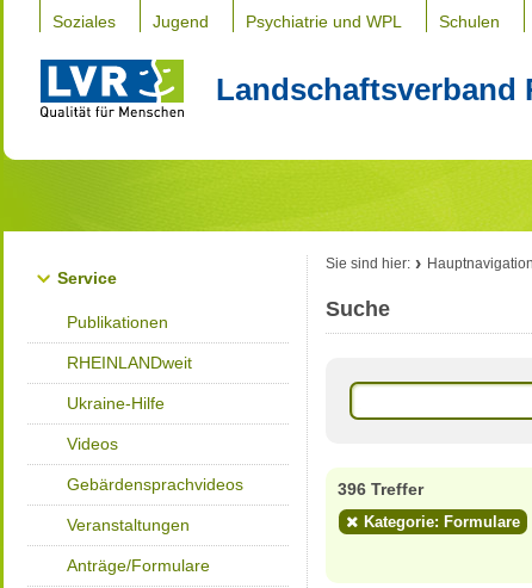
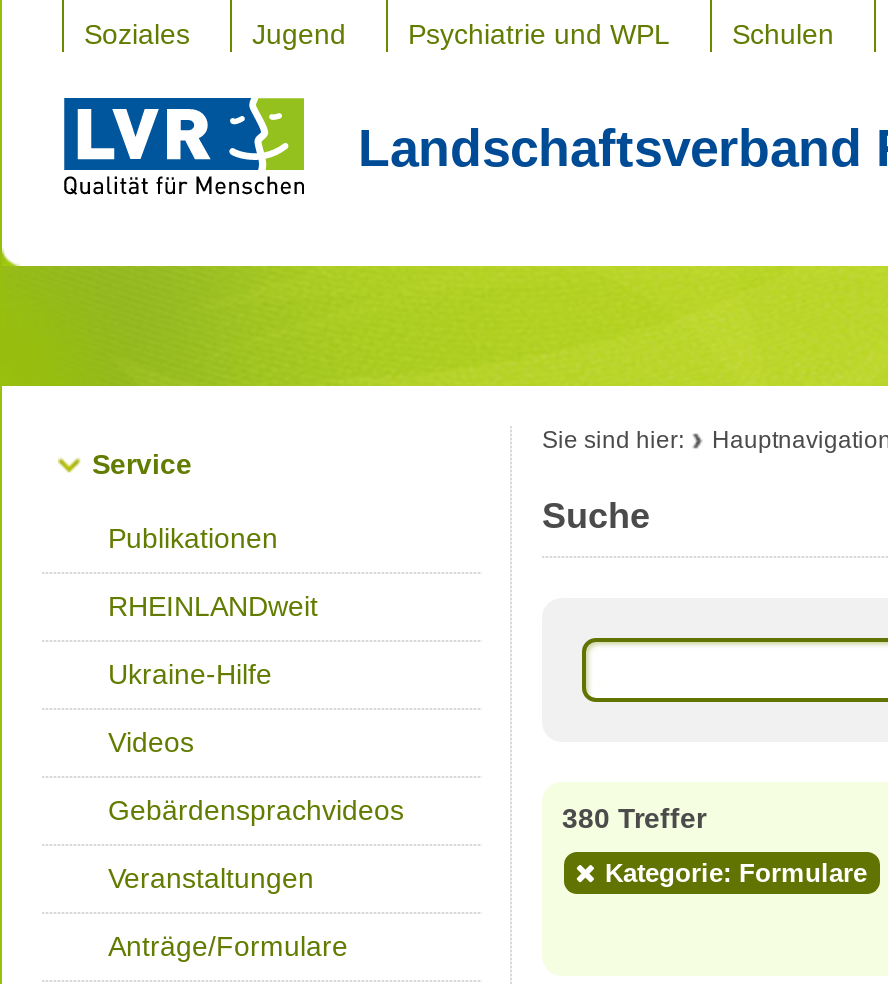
- 396 Treffer
+ 380 Treffer
